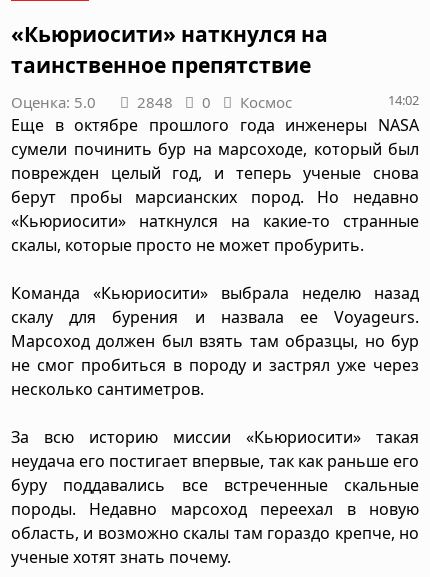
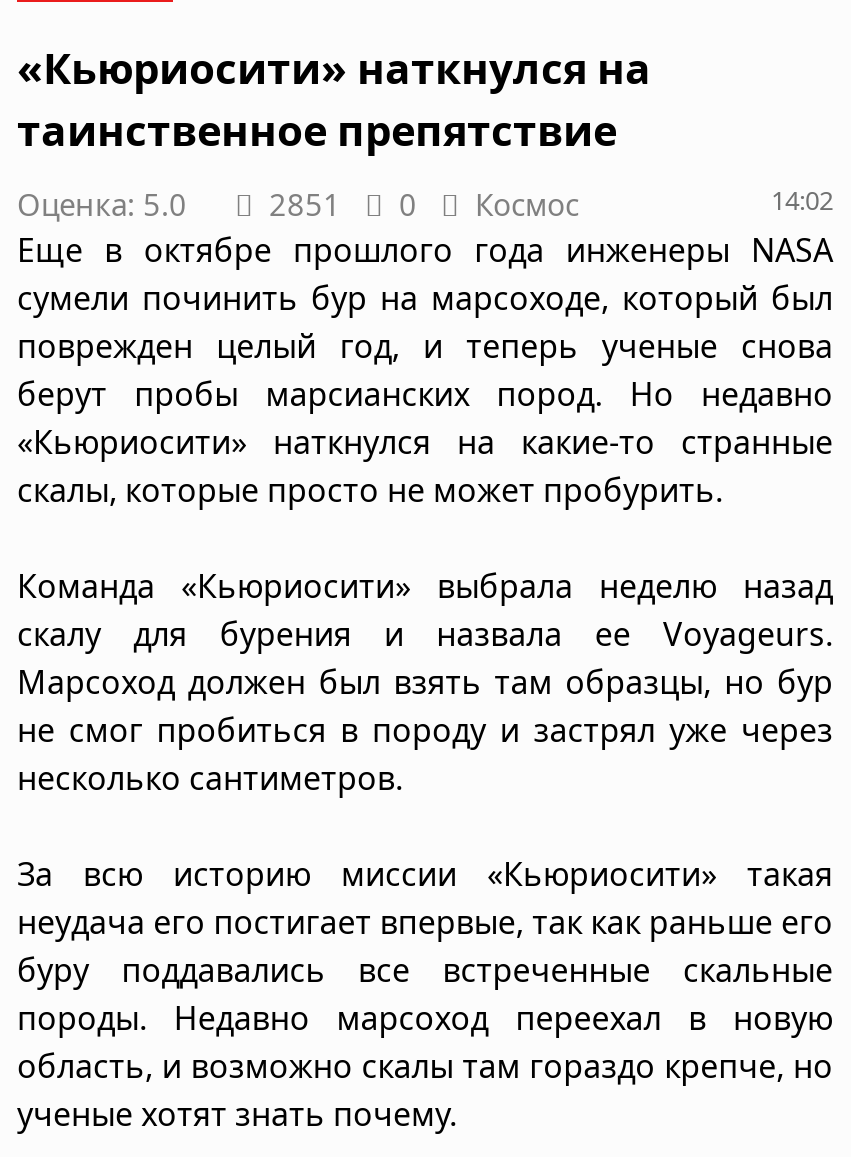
- Оценка: 5.0 2848 0 Космос
+ Оценка: 5.0 2851 0 Космос
